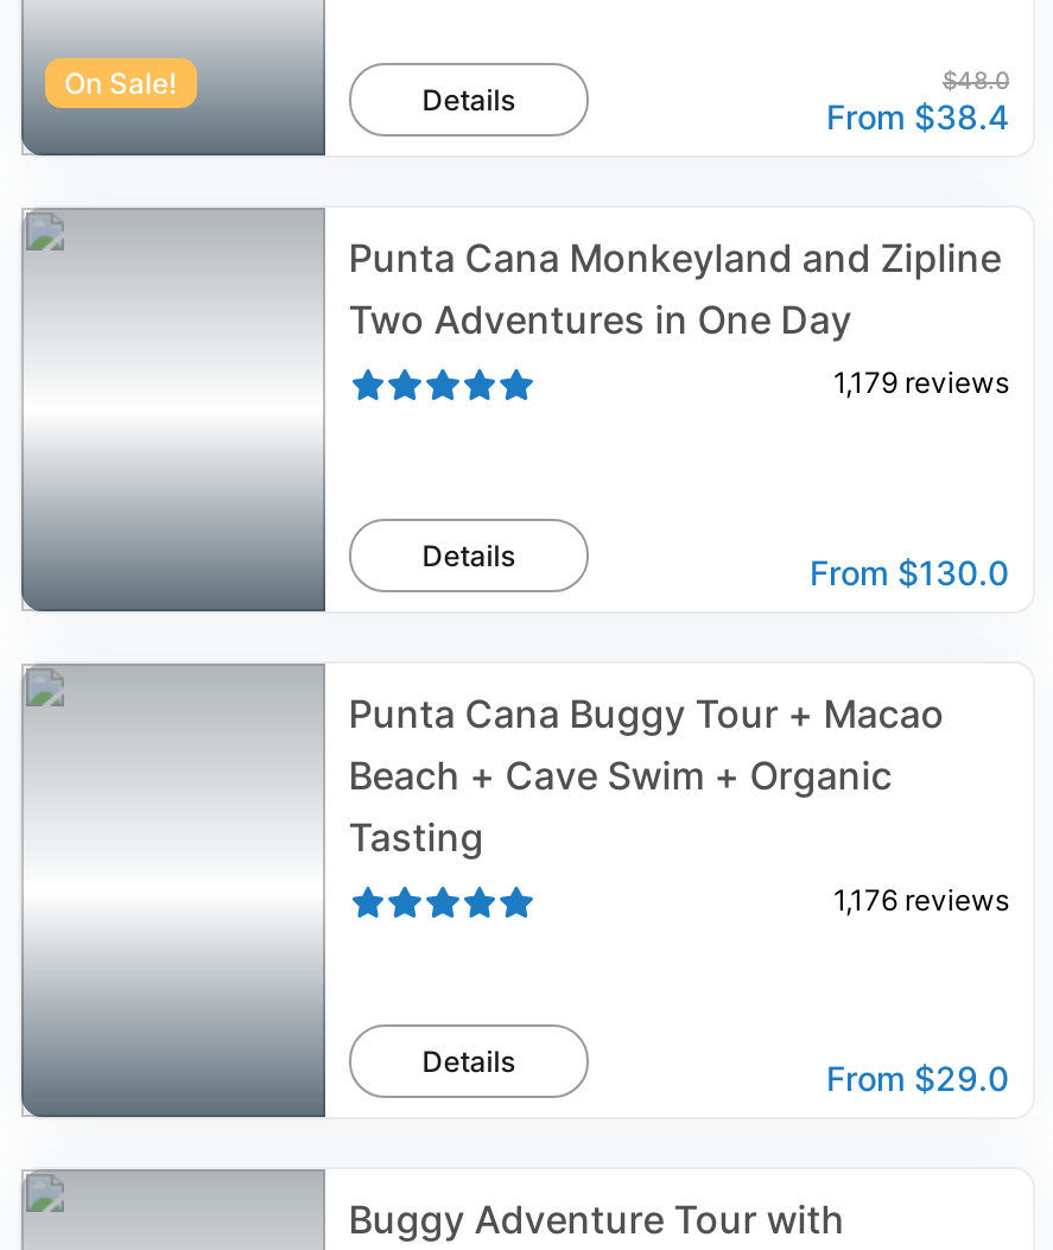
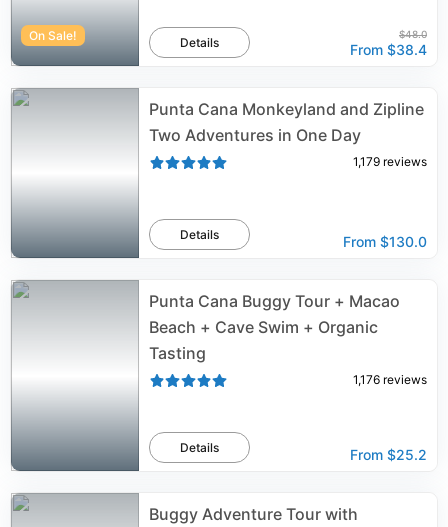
- From $29.0
+ From $25.2
